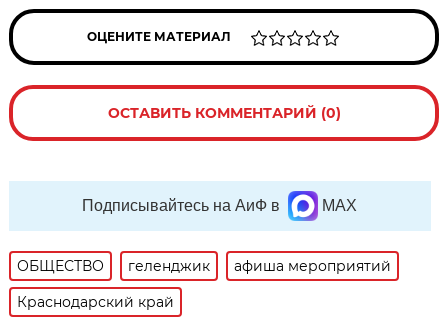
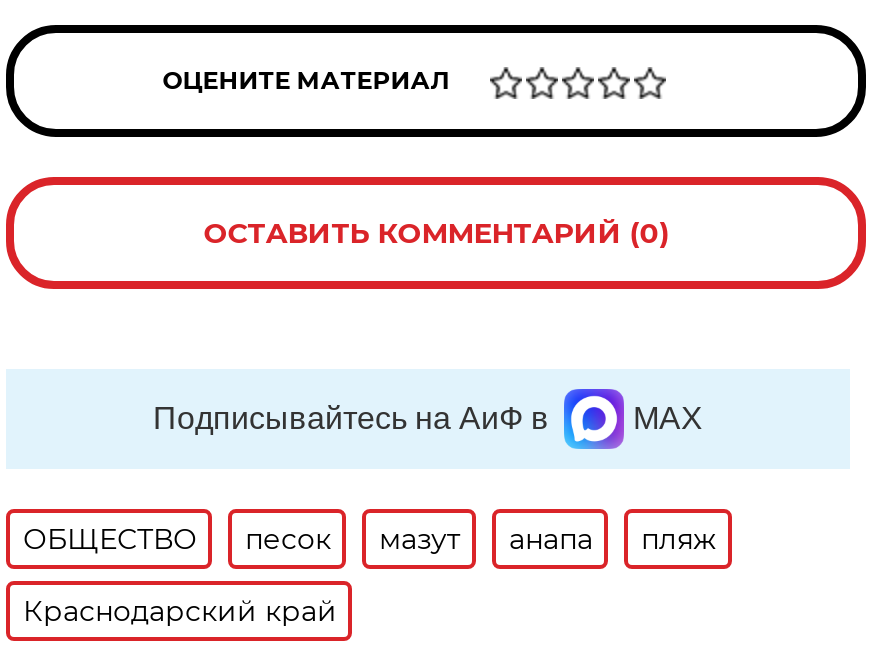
- геленджик
- афиша мероприятий
+ песок
+ мазут
+ анапа
+ пляж
